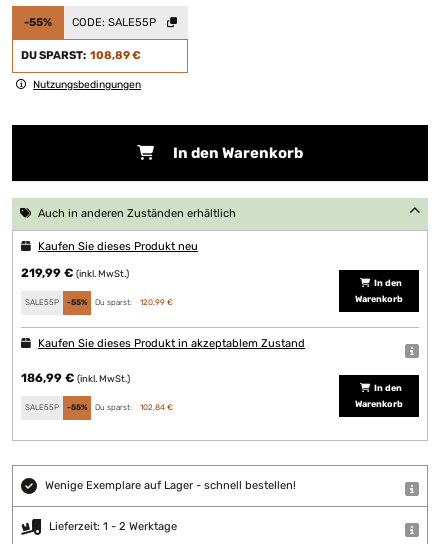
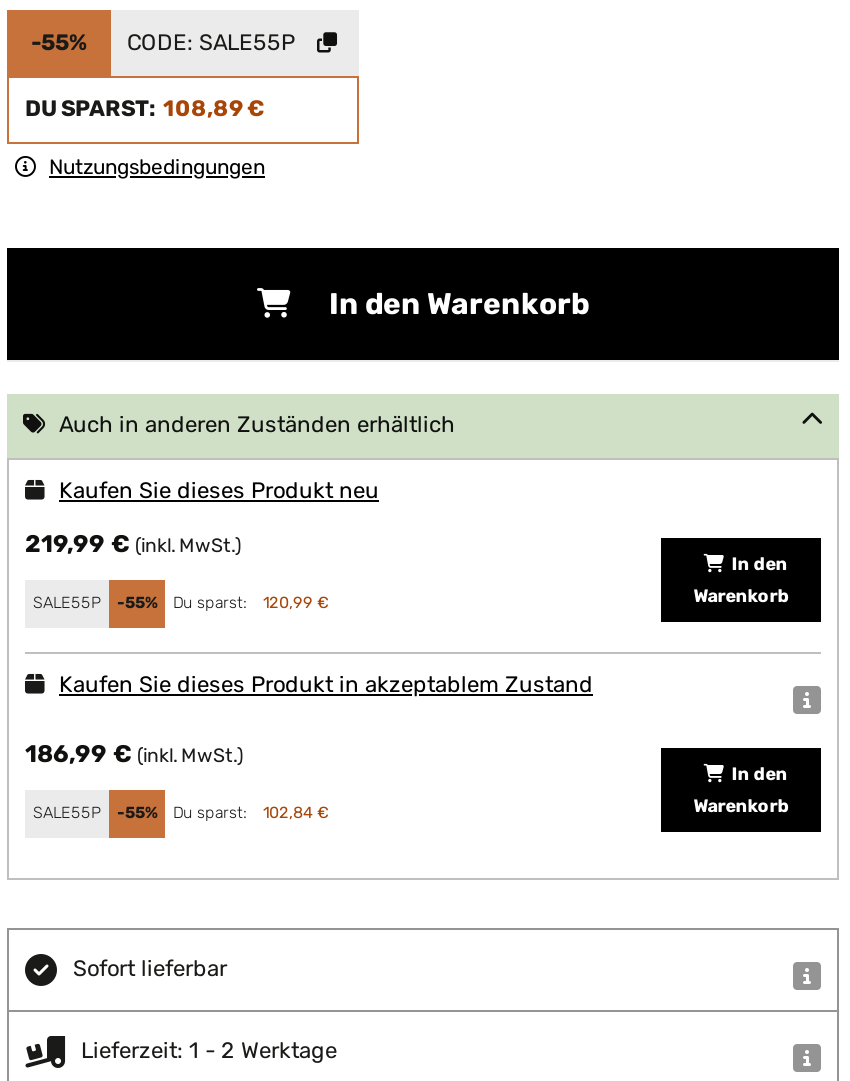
- Wenige Exemplare auf Lager - schnell bestellen!
+ Sofort lieferbar
